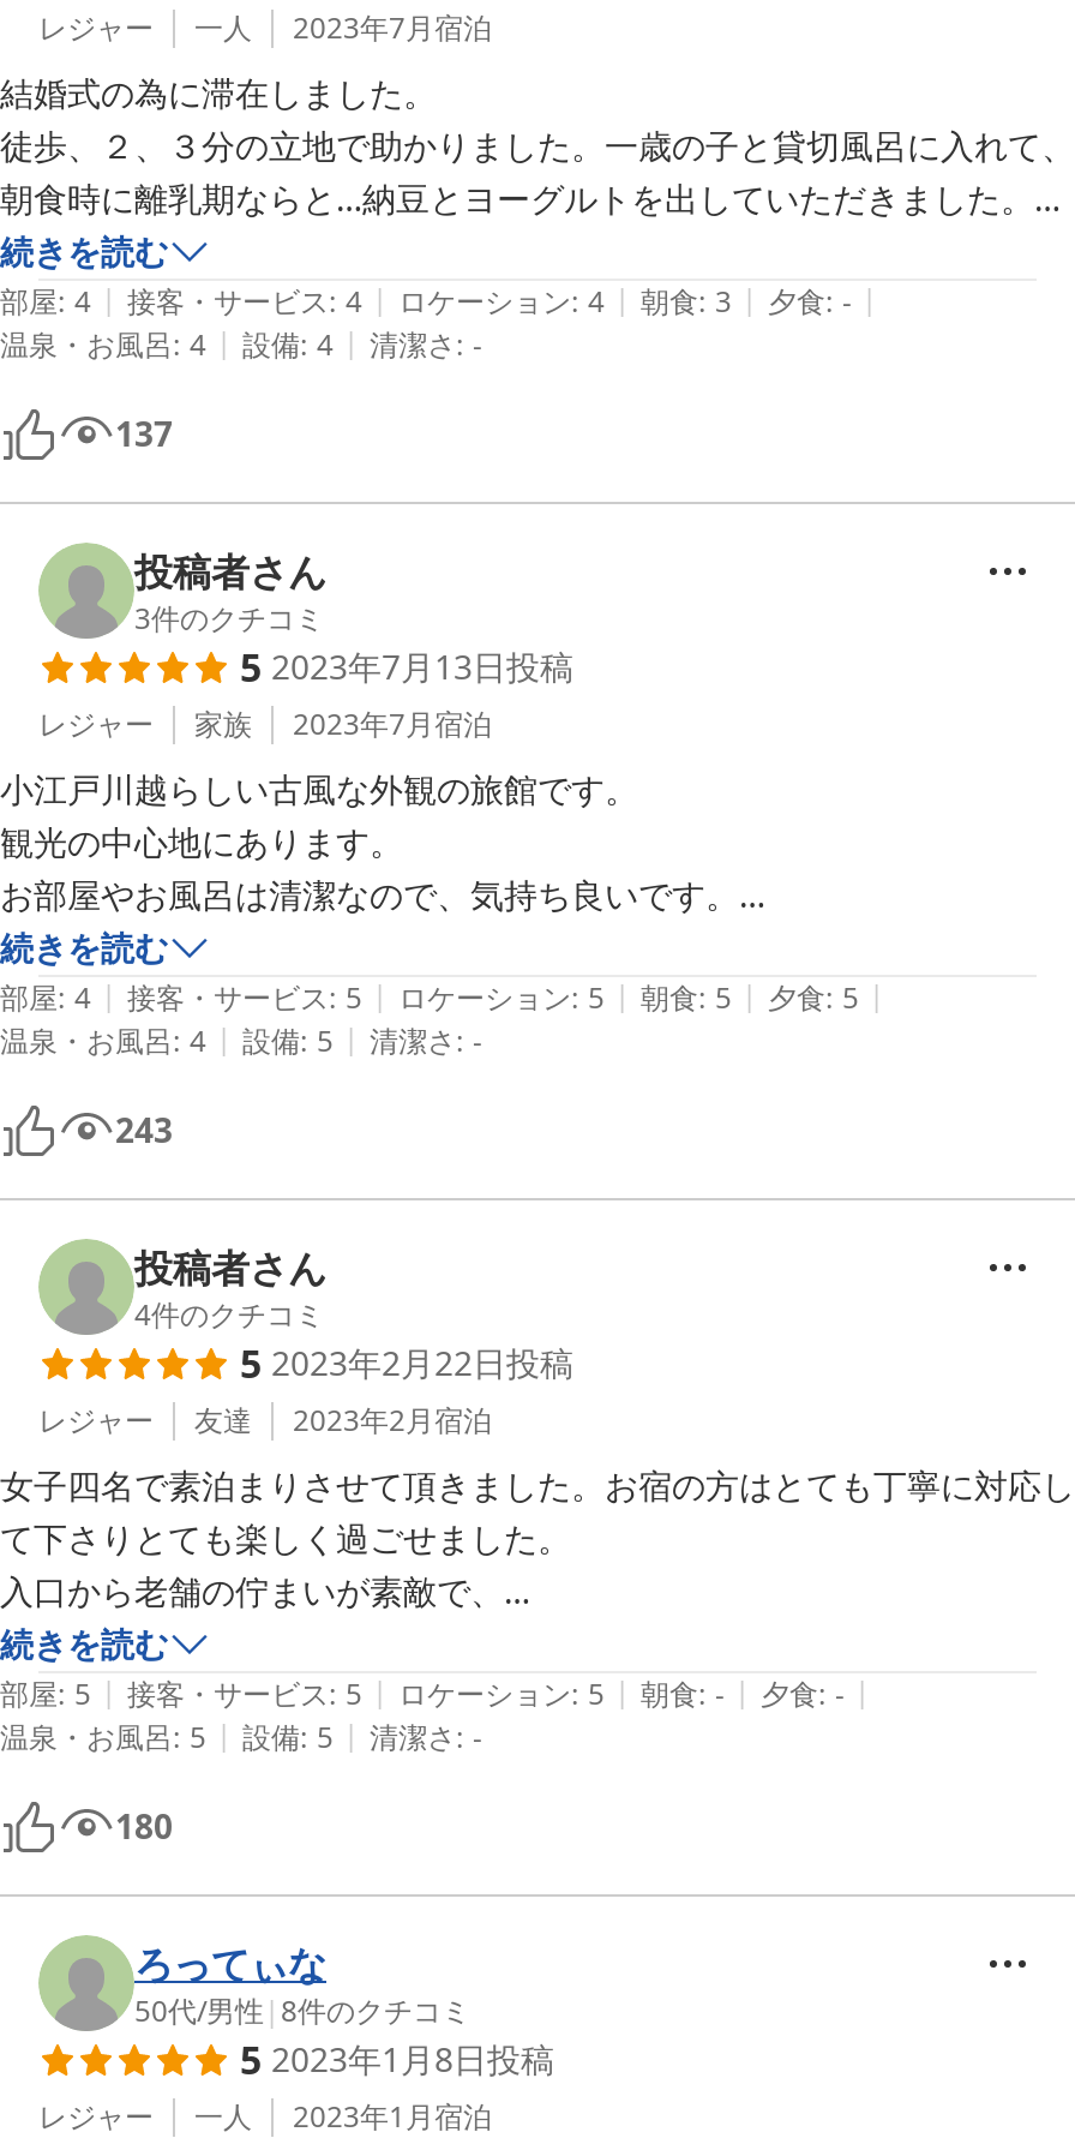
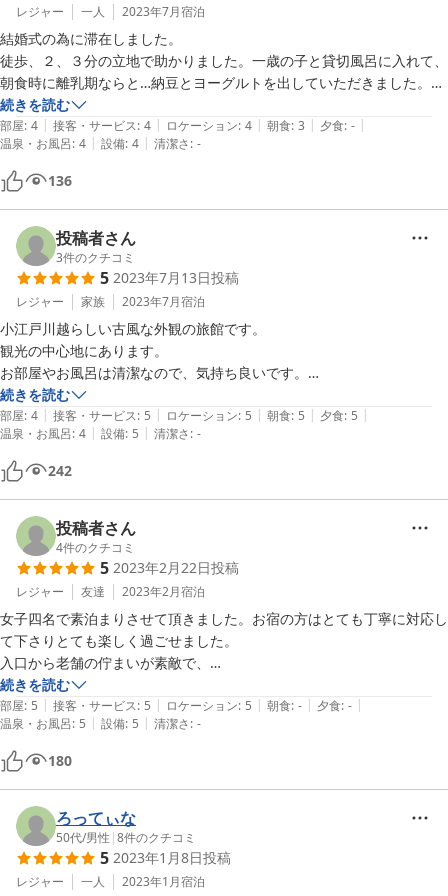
- 137
+ 136

- 243
+ 242
